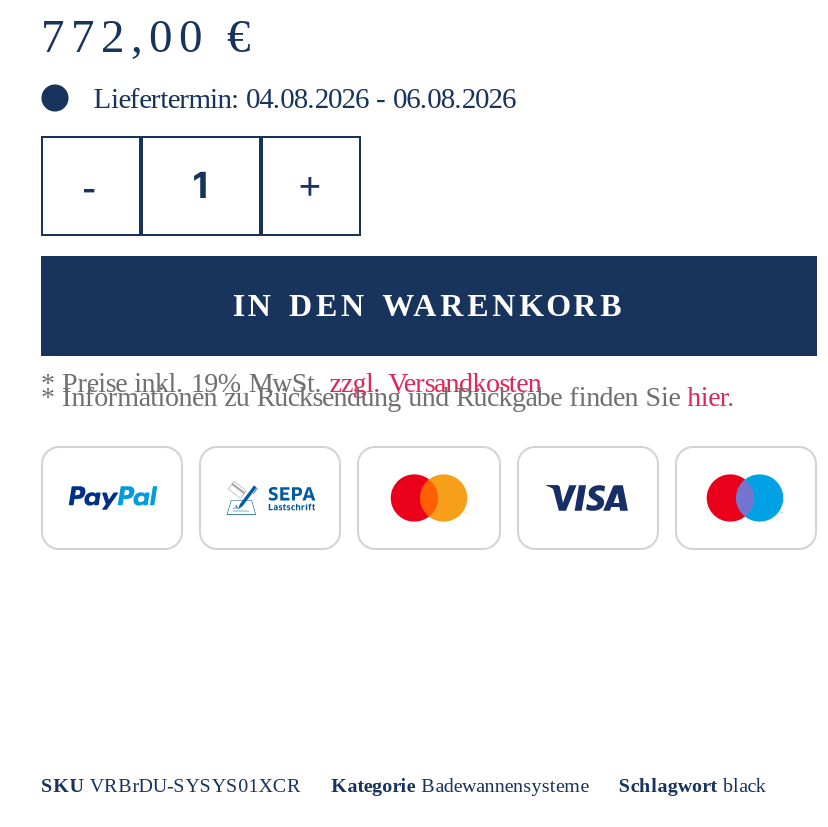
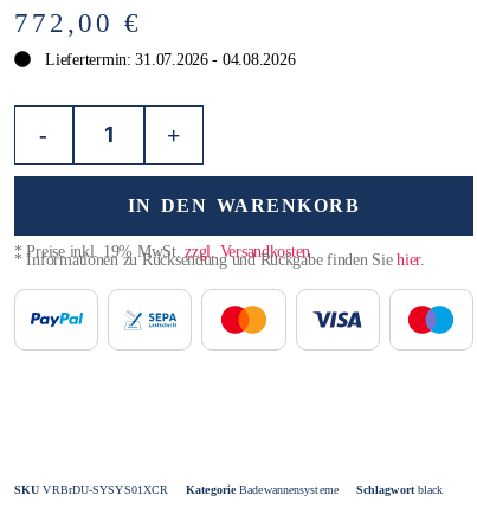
- Liefertermin: 04.08.2026 - 06.08.2026
+ Liefertermin: 31.07.2026 - 04.08.2026
